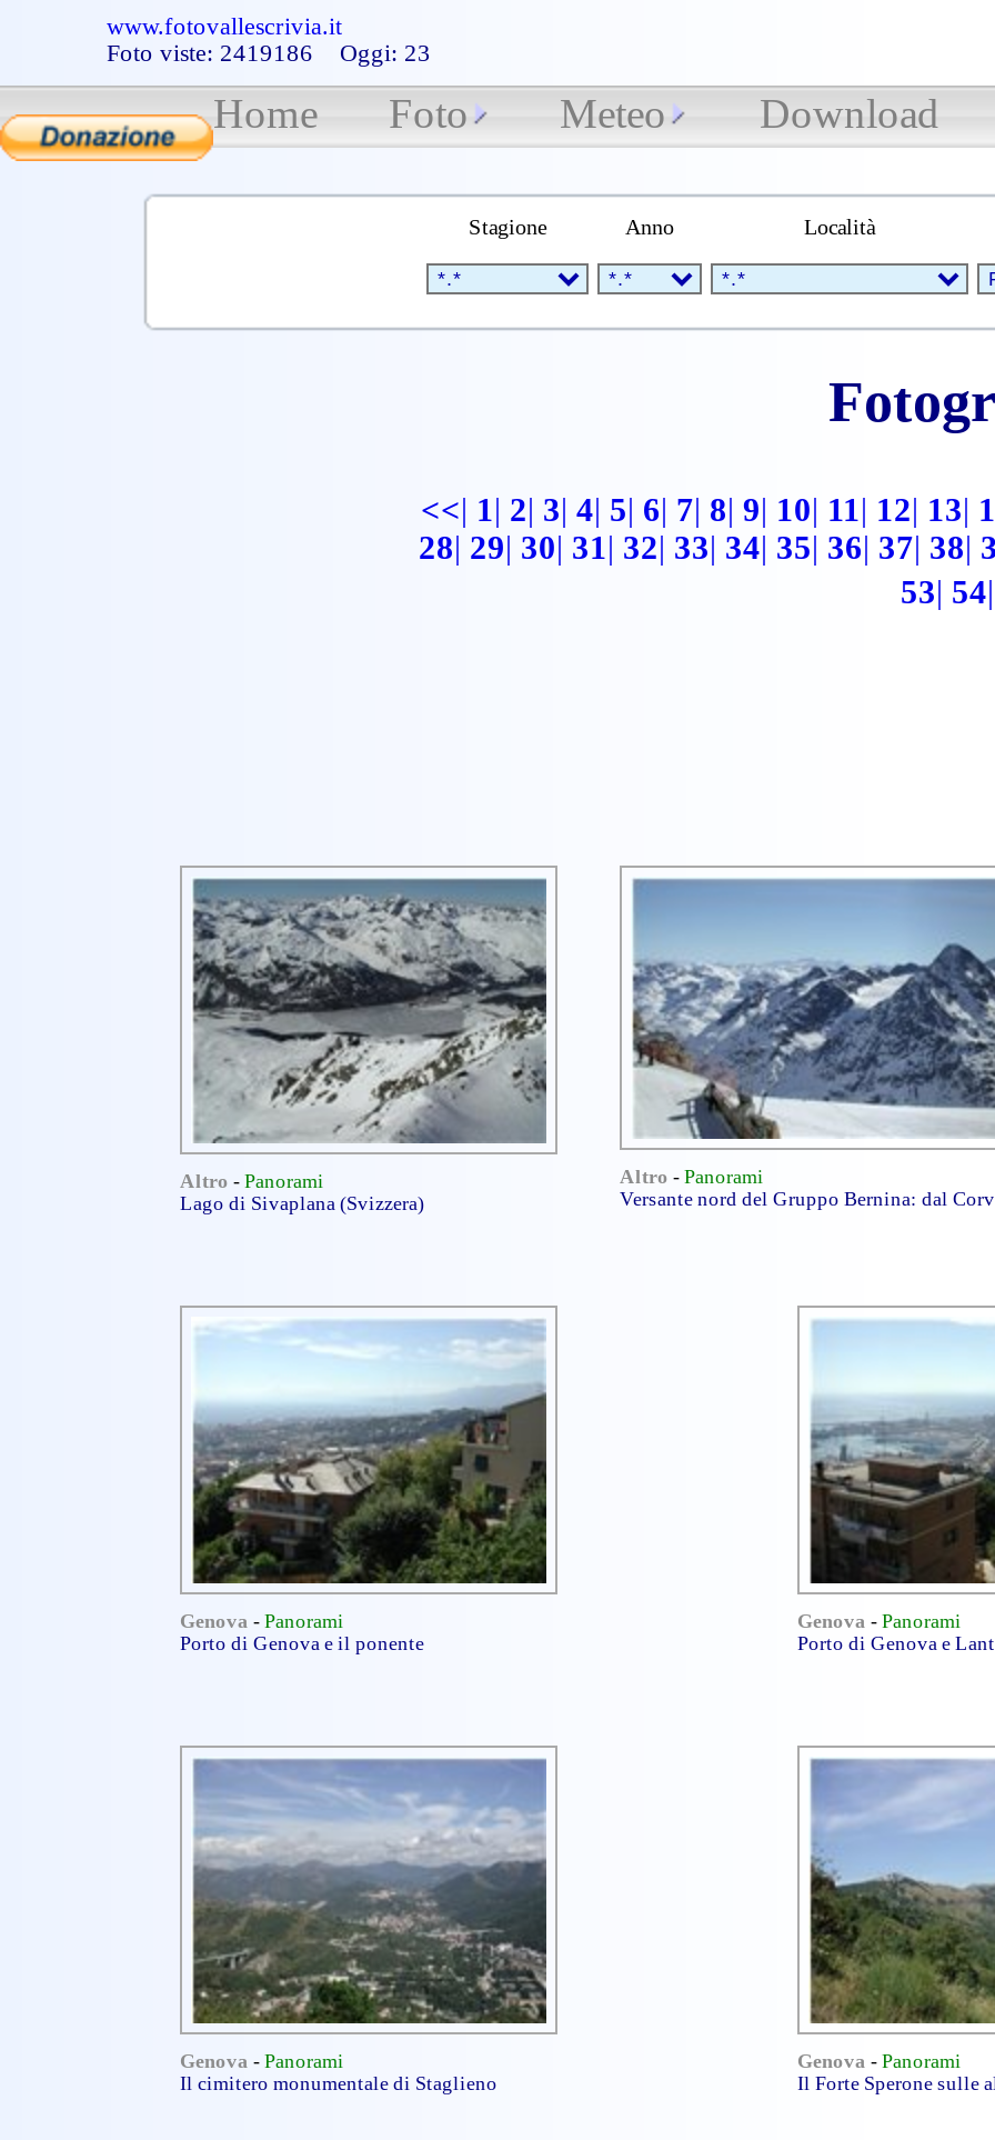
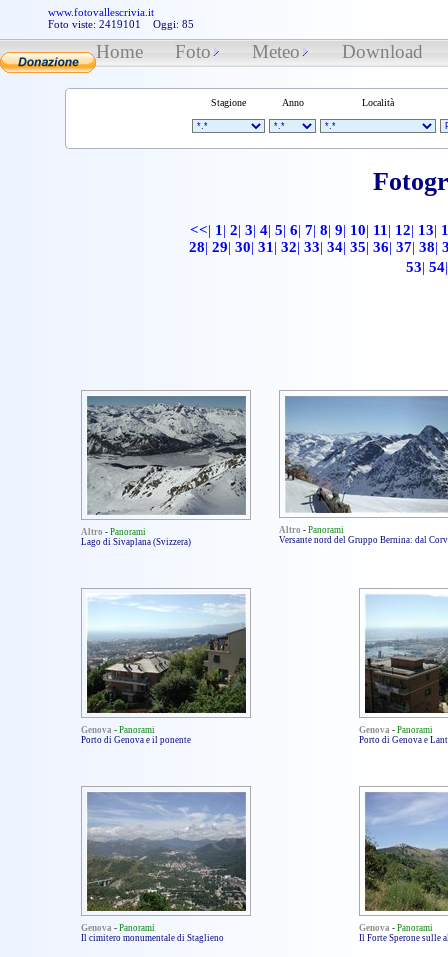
- Foto viste: 2419186 Oggi: 23
+ Foto viste: 2419101 Oggi: 85
